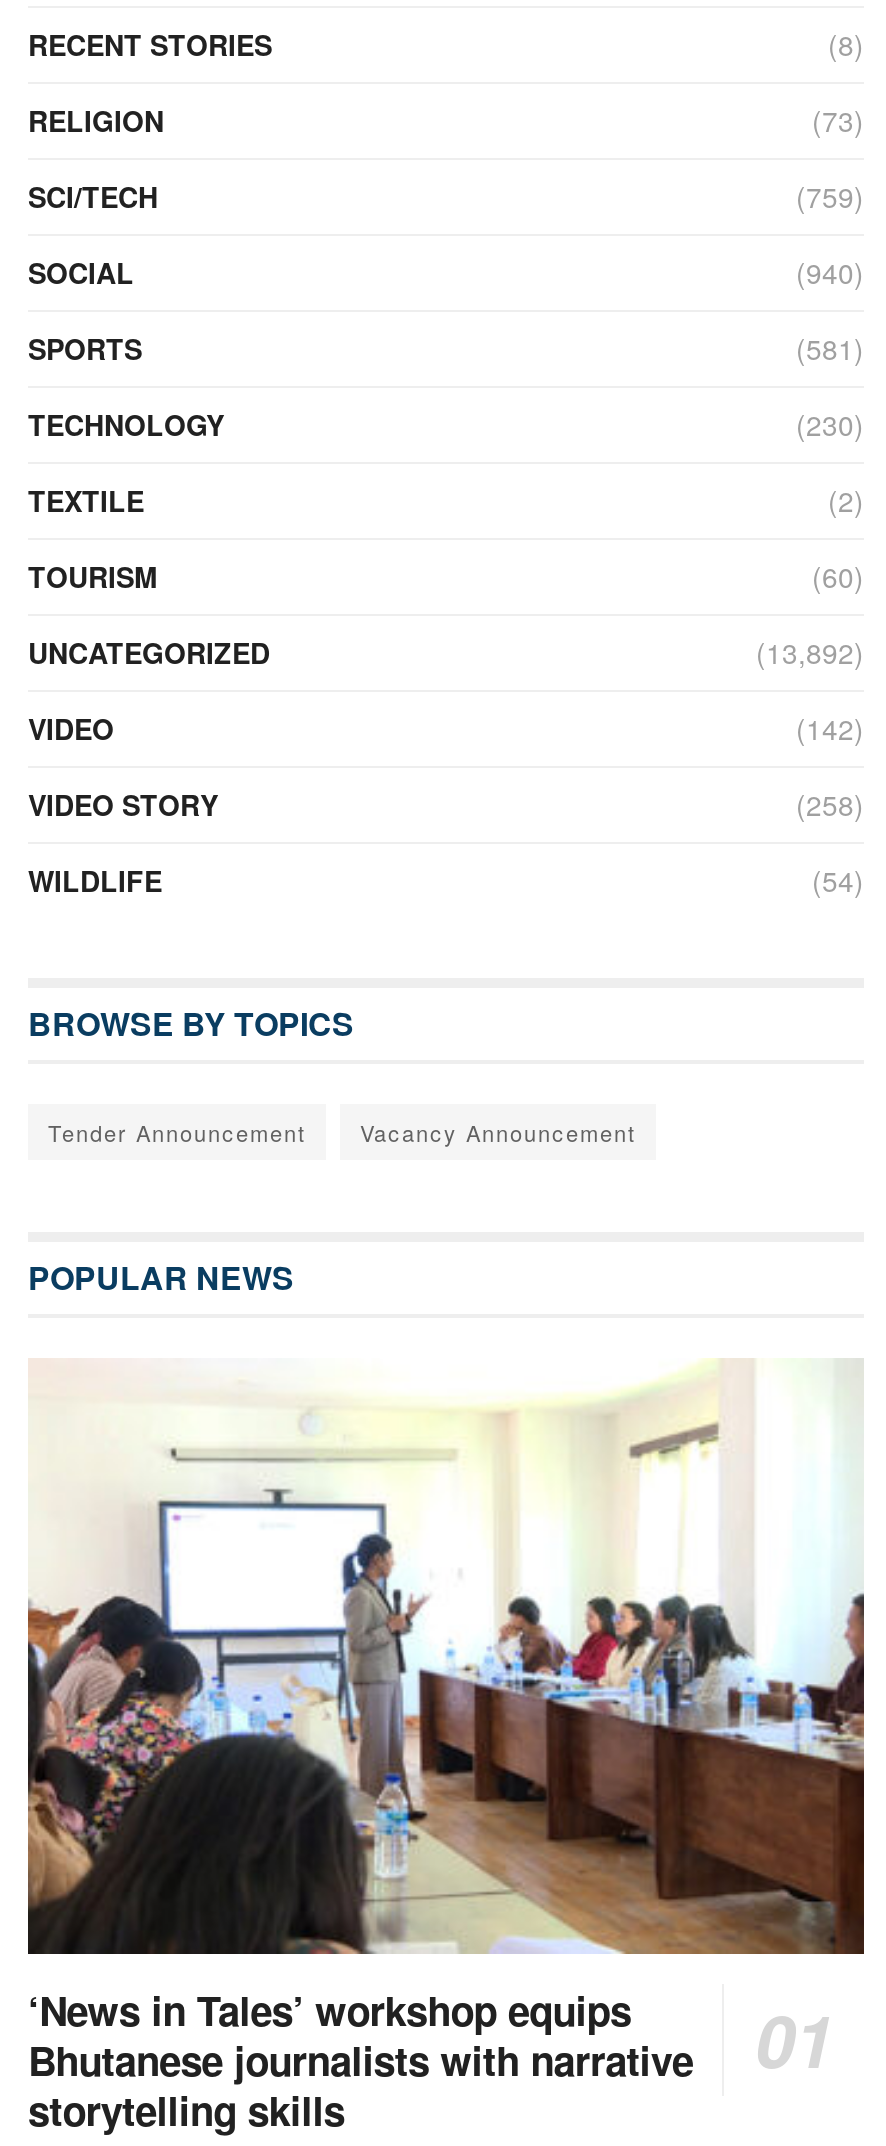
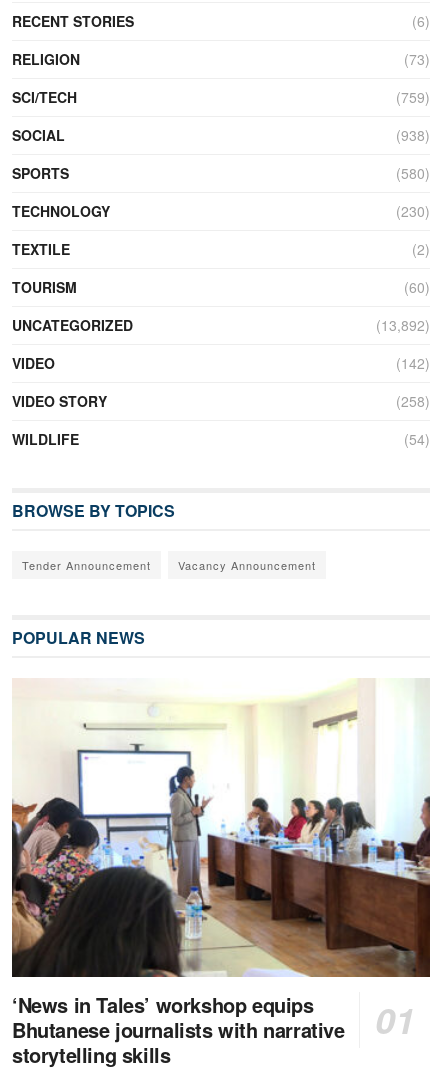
- (8)
+ (6)

- (940)
+ (938)

- (581)
+ (580)
